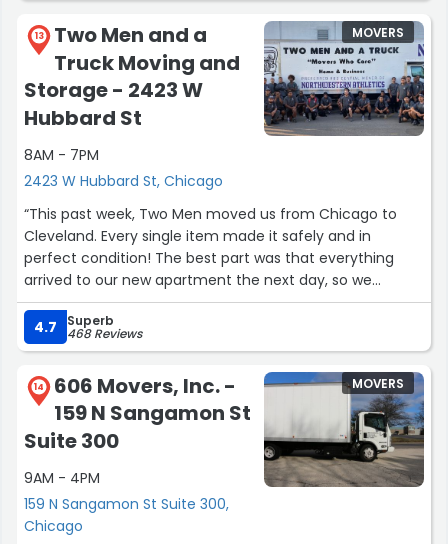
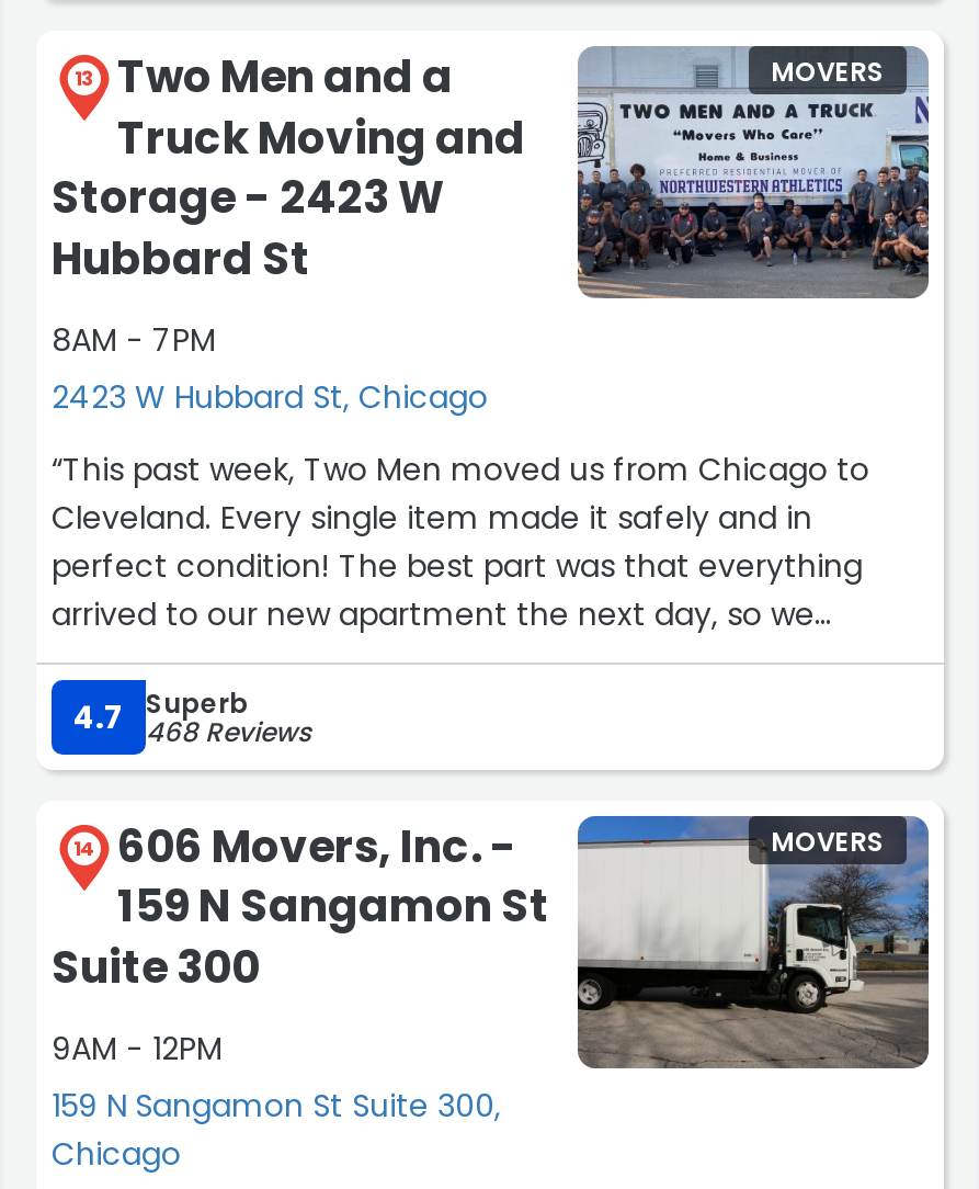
- 9AM - 4PM
+ 9AM - 12PM
